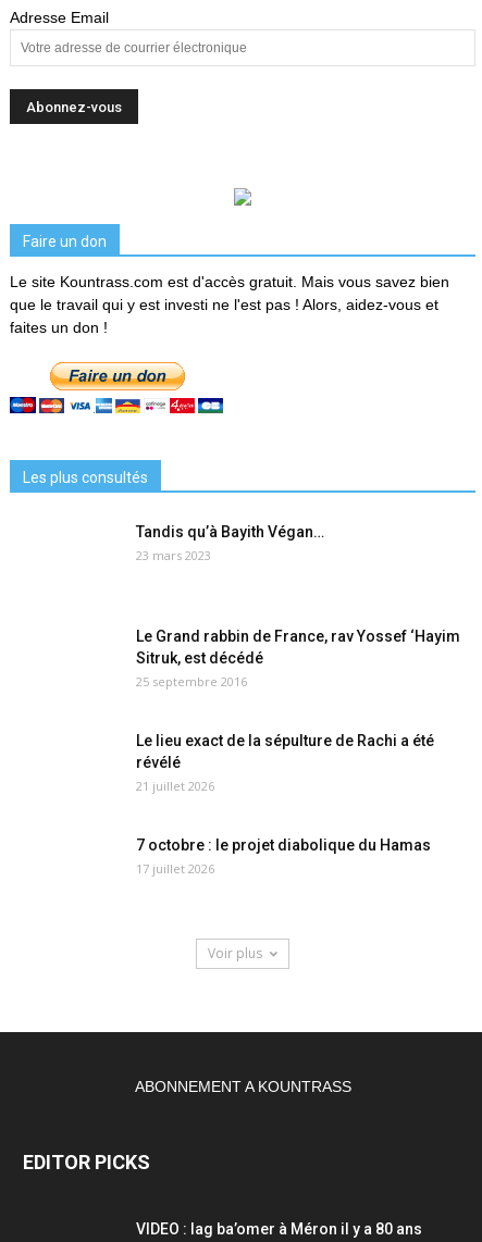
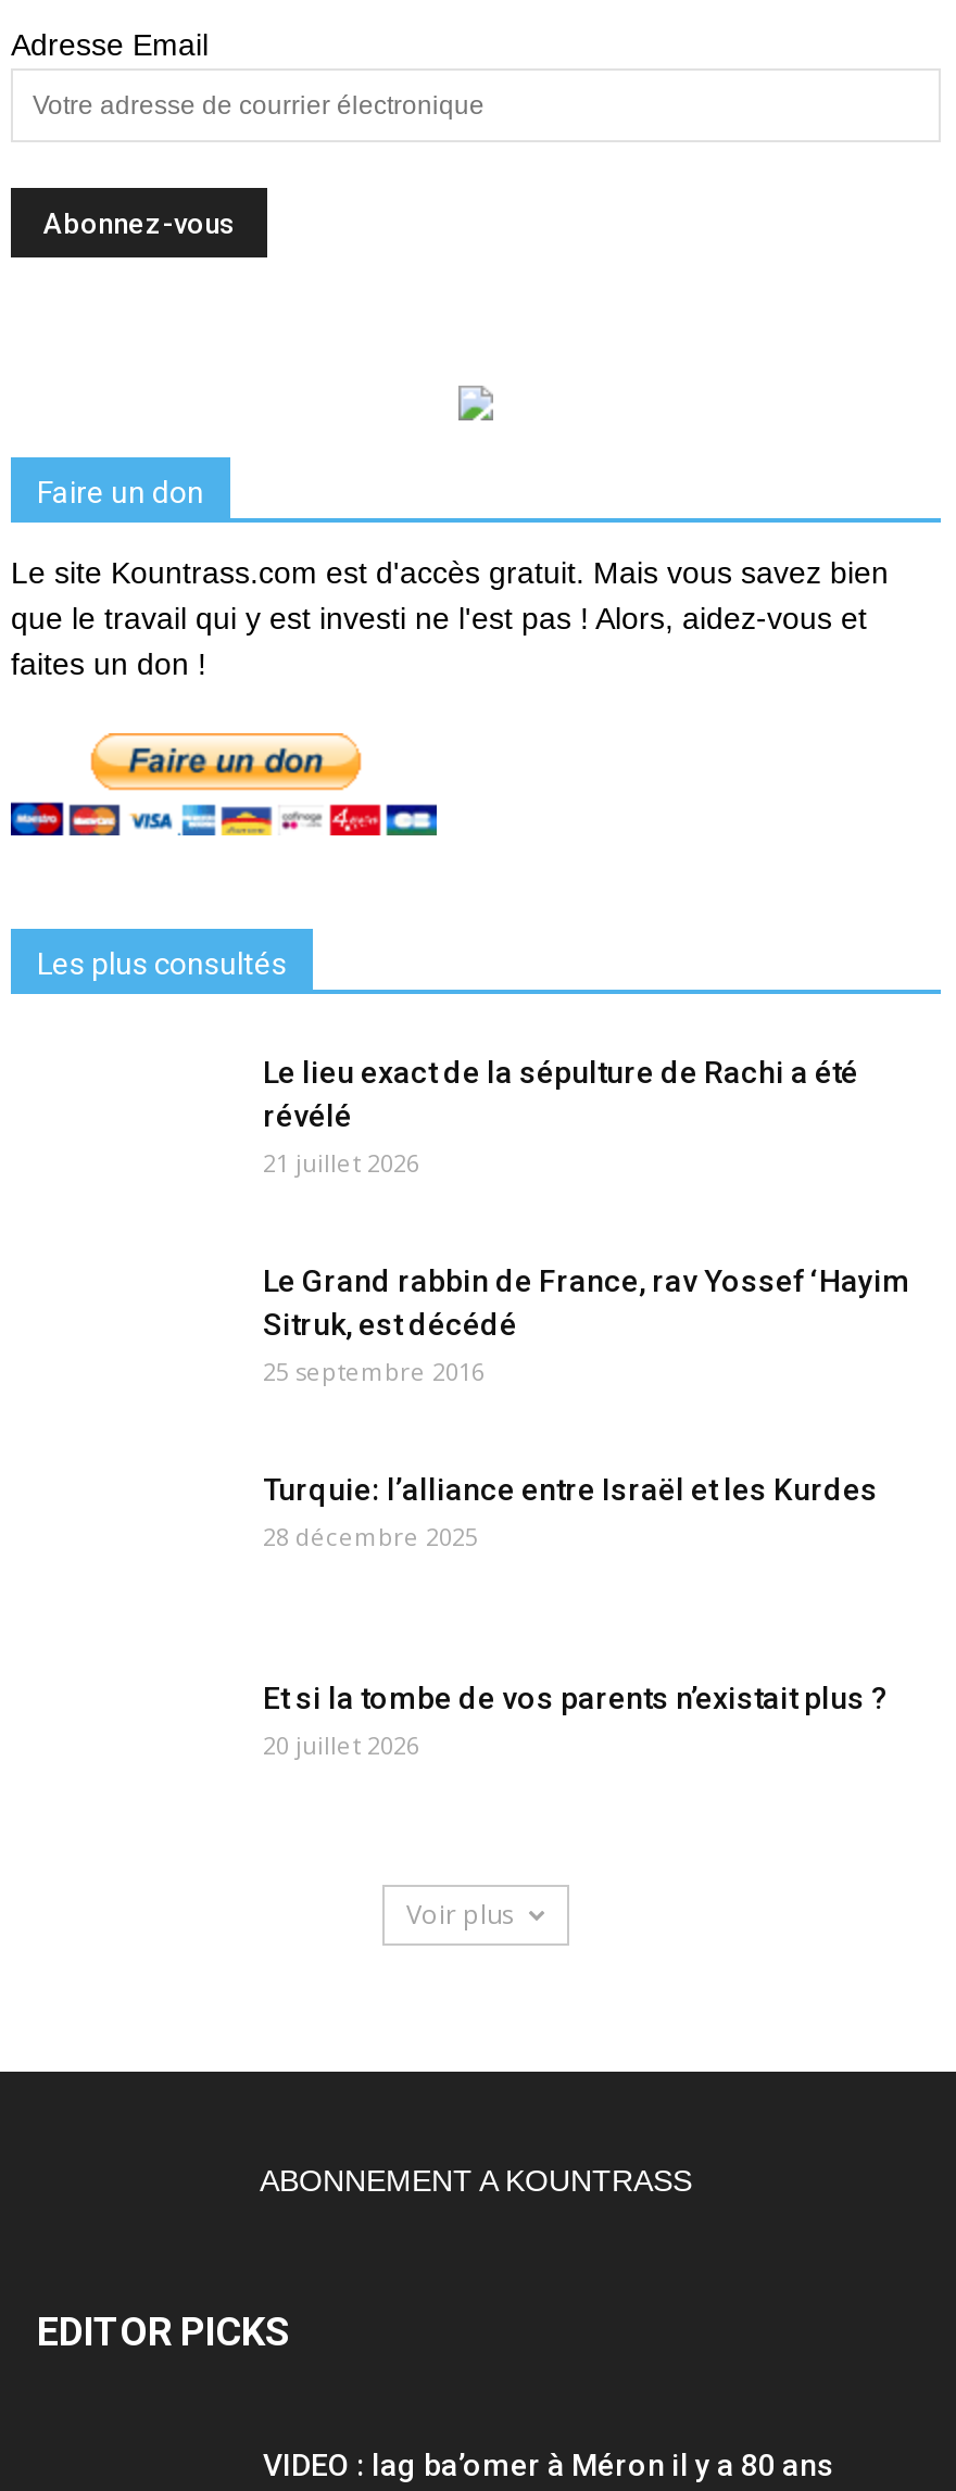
- Tandis qu’à Bayith Végan…
- 23 mars 2023

+ Turquie: l’alliance entre Israël et les Kurdes
+ 28 décembre 2025

moved up: Le lieu exact de la sépulture de Rachi a été | révélé | 21 juillet 2026

- 7 octobre : le projet diabolique du Hamas
- 17 juillet 2026
+ Et si la tombe de vos parents n’existait plus ?
+ 20 juillet 2026
